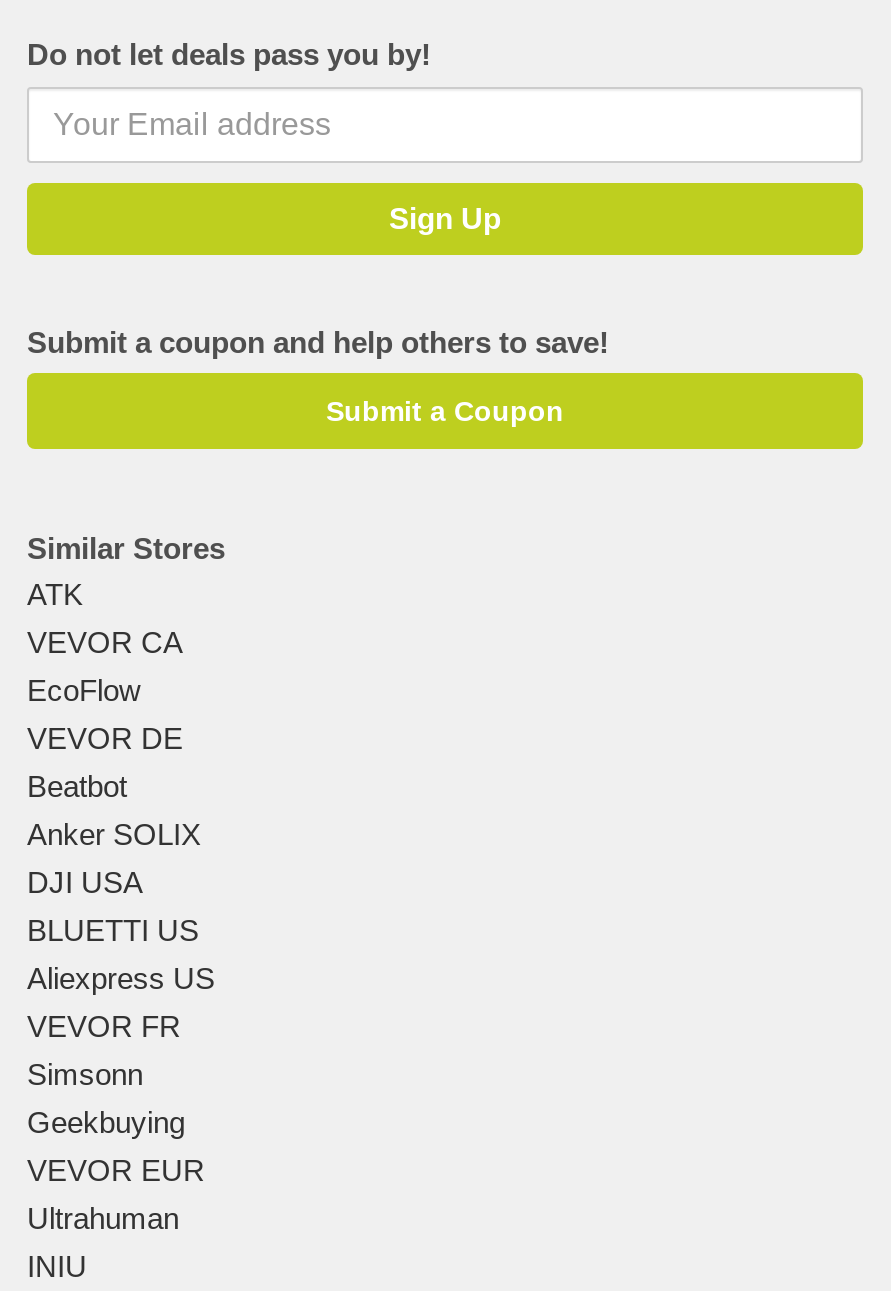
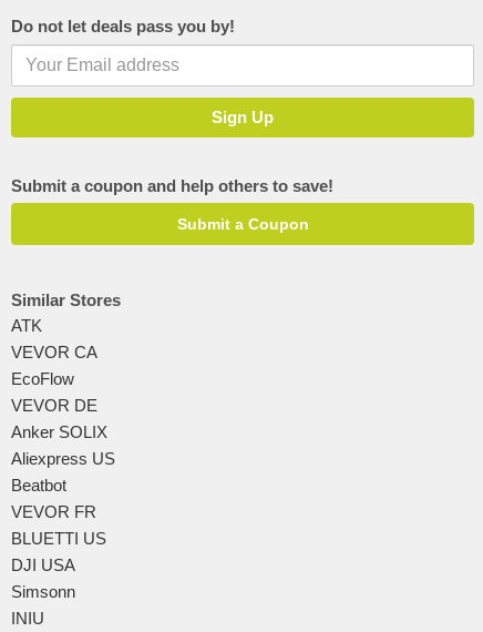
moved down: Beatbot

moved down: BLUETTI US | DJI USA

- Geekbuying
- VEVOR EUR
- Ultrahuman
